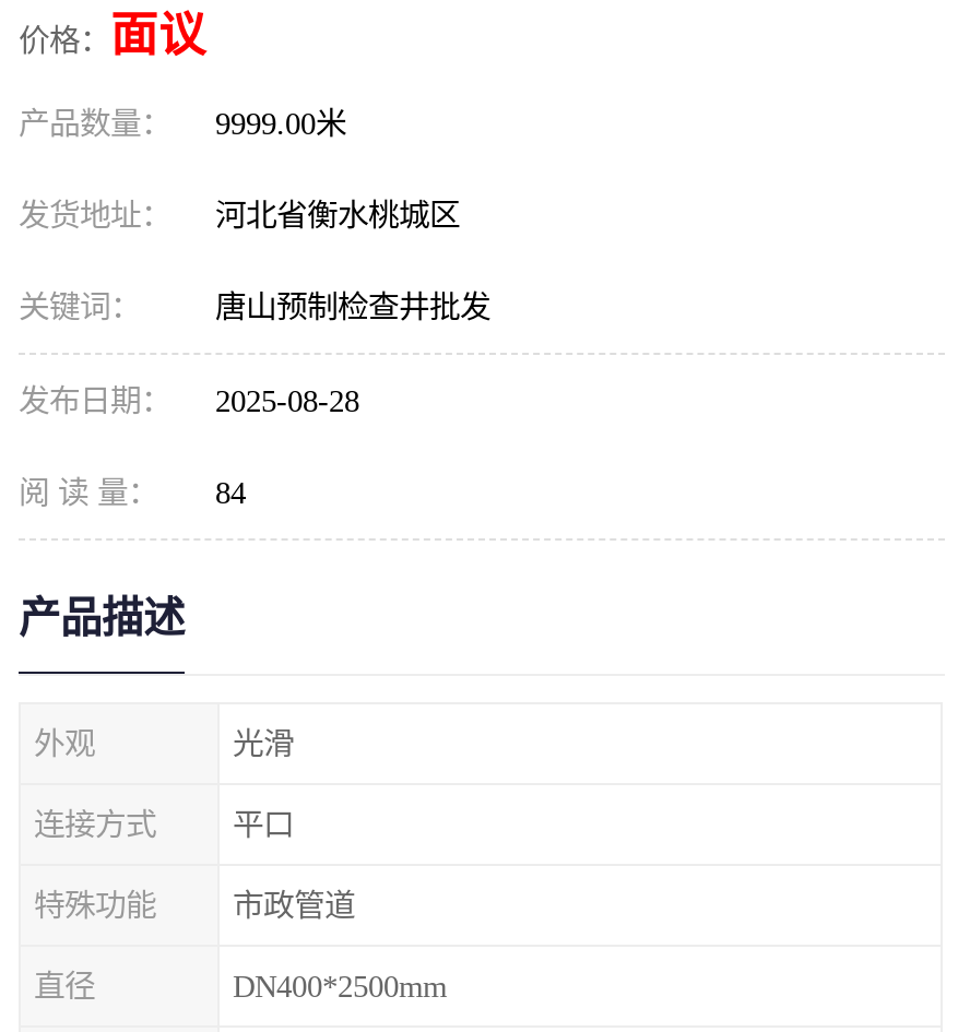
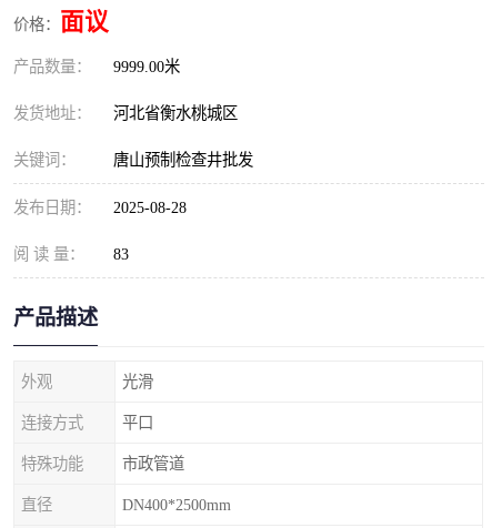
- 阅 读 量： 84
+ 阅 读 量： 83
